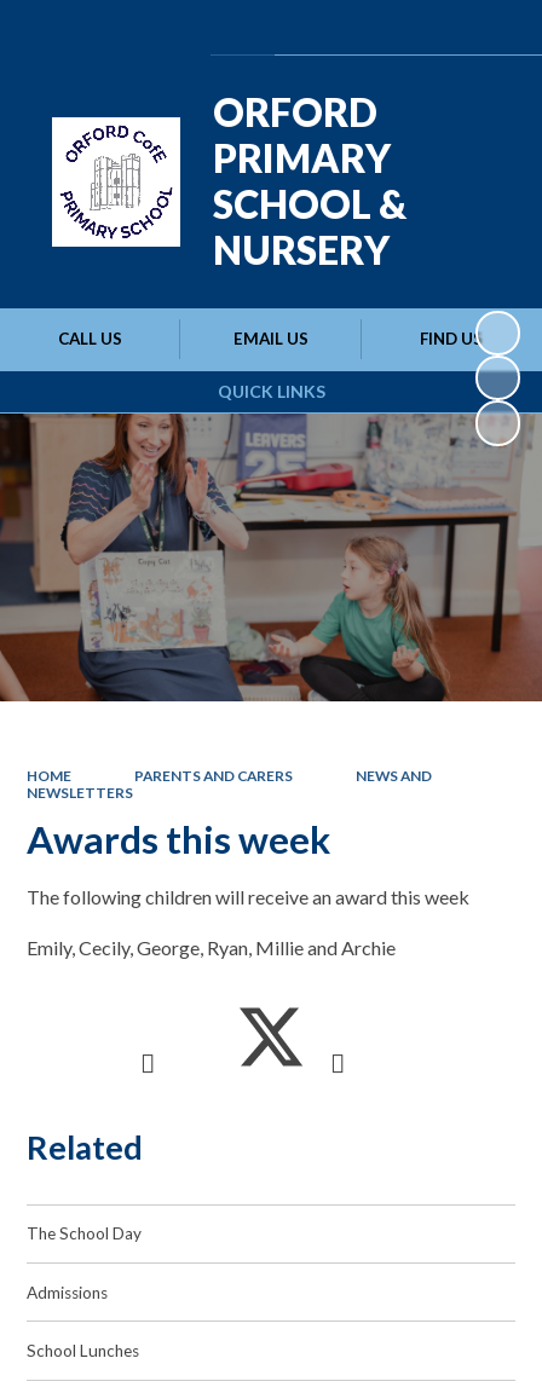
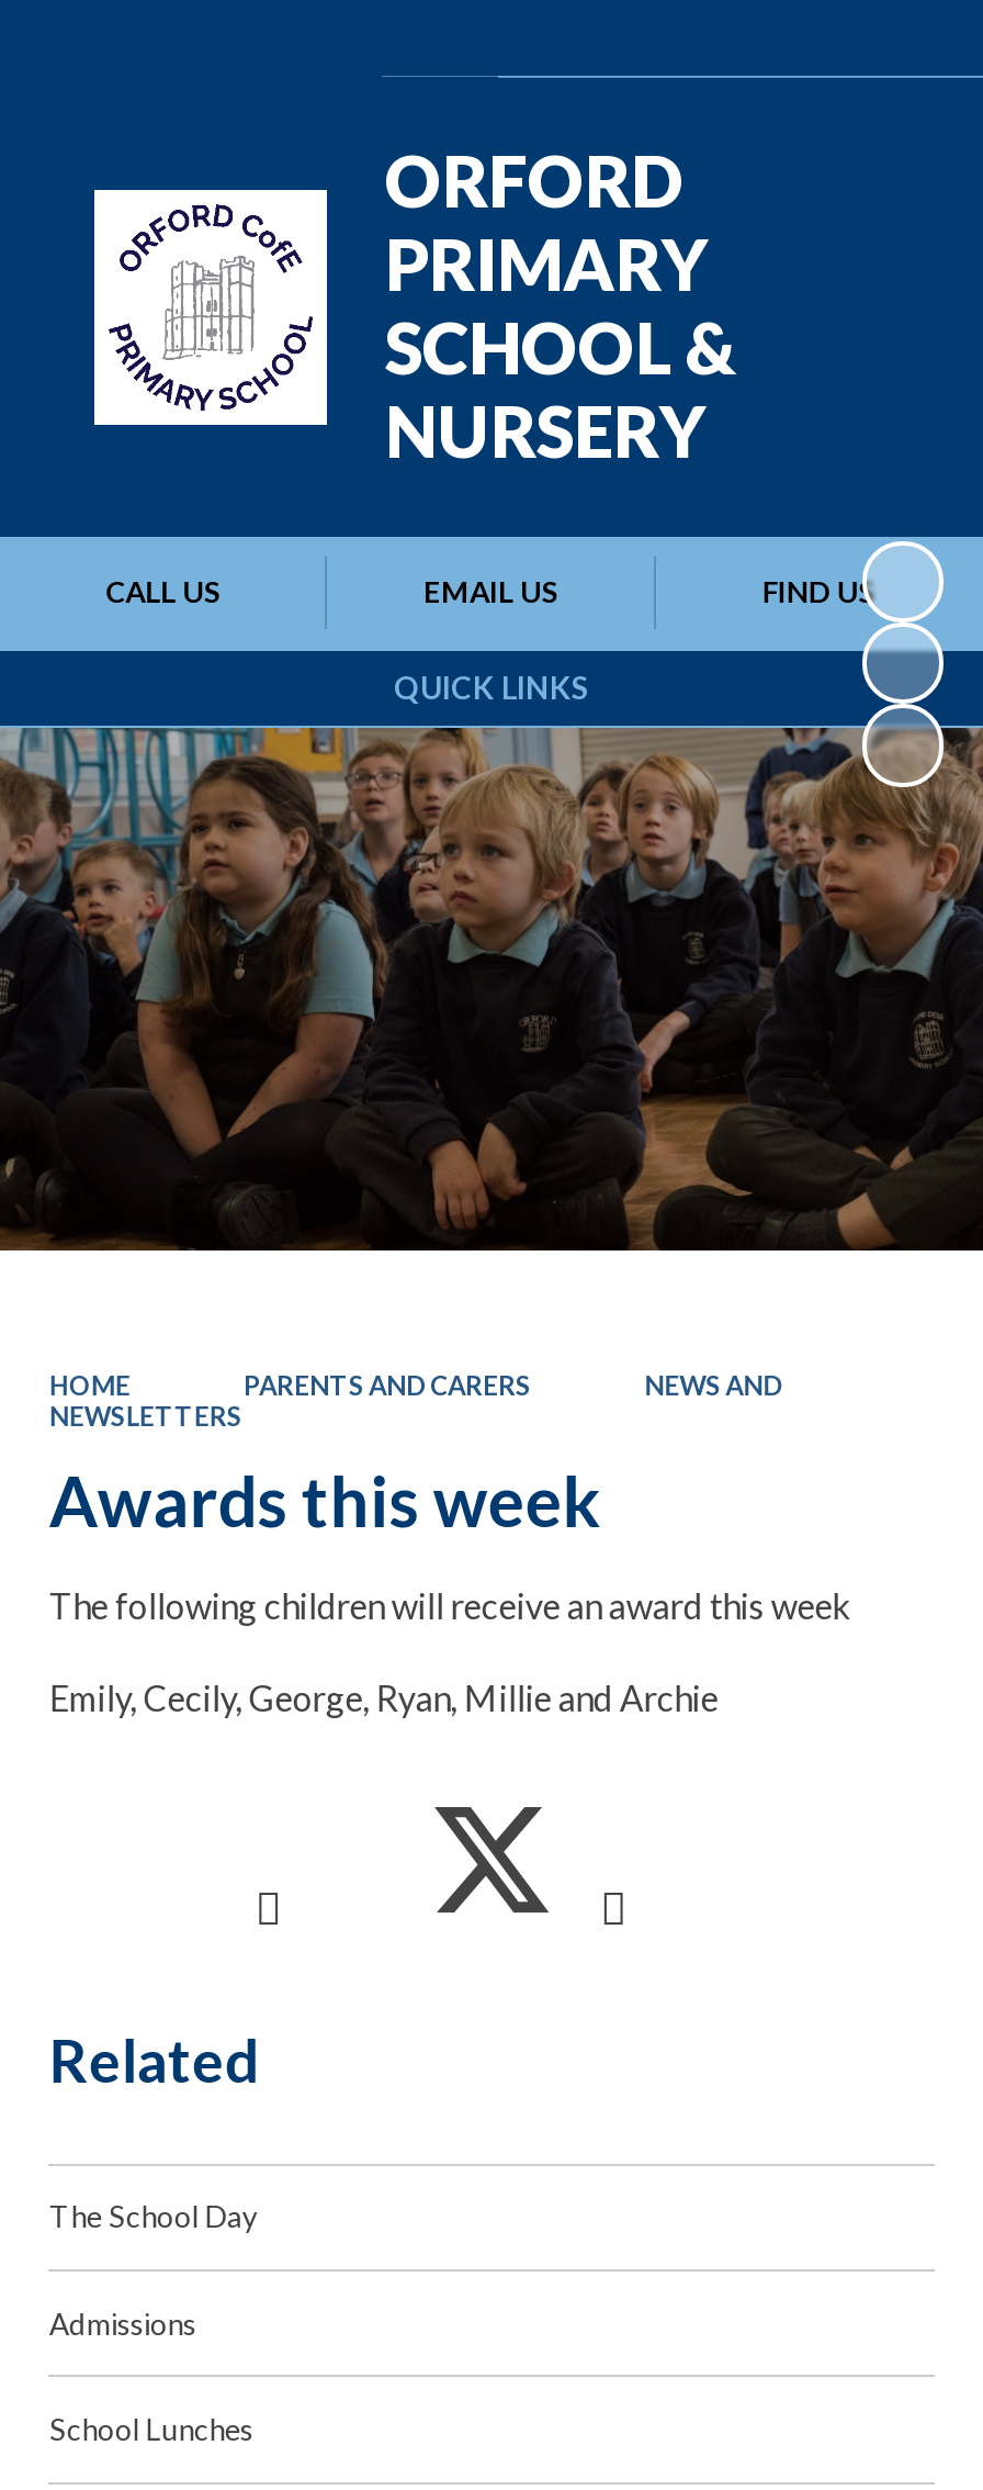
- [image]
+ [image]
